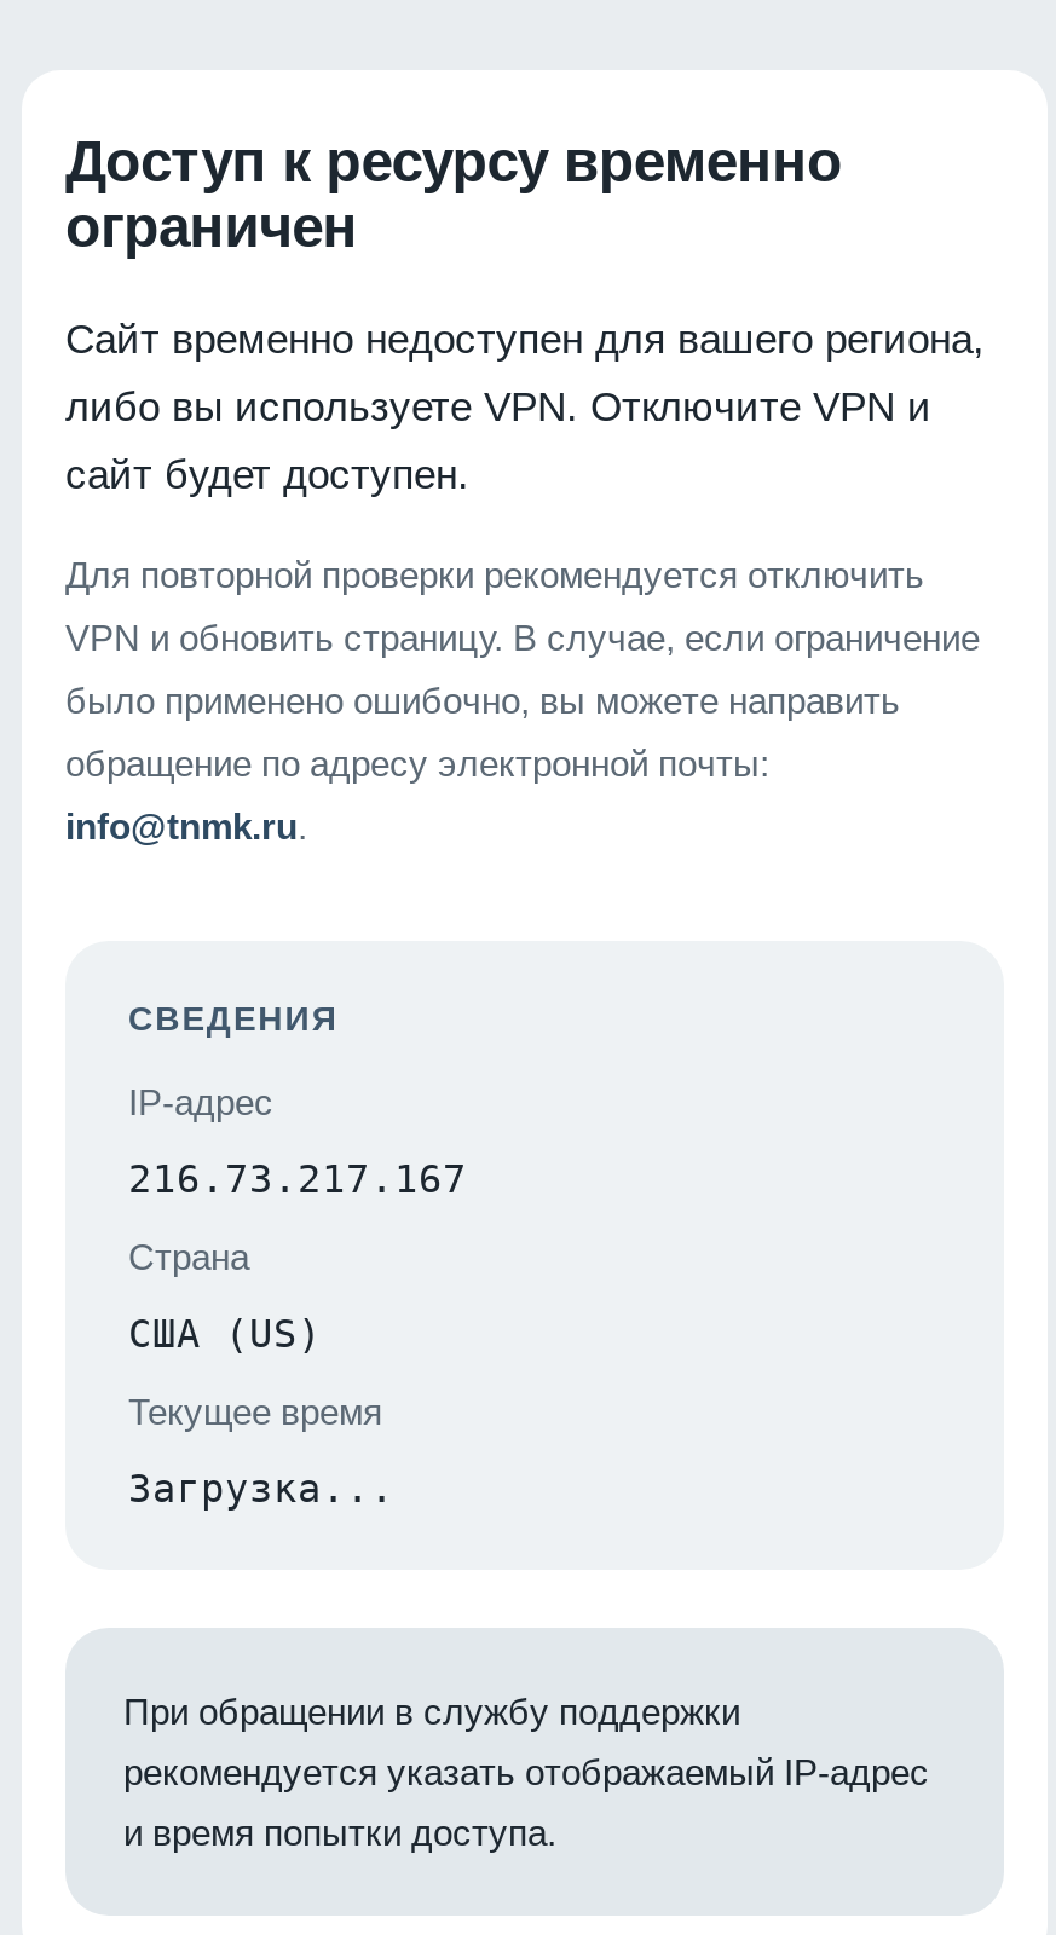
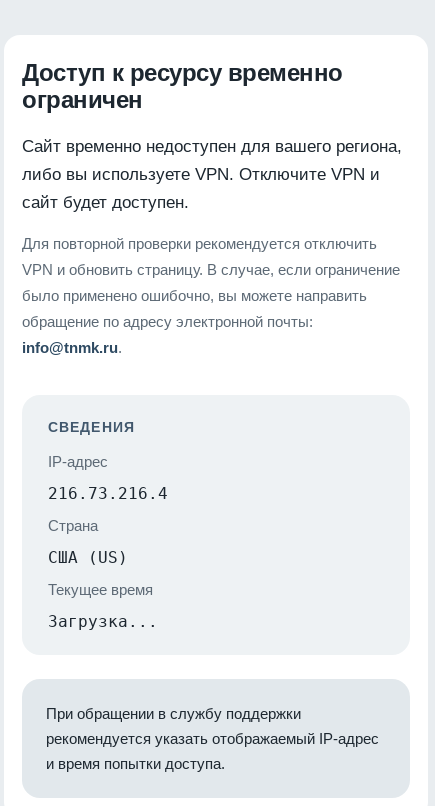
- 216.73.217.167
+ 216.73.216.4
